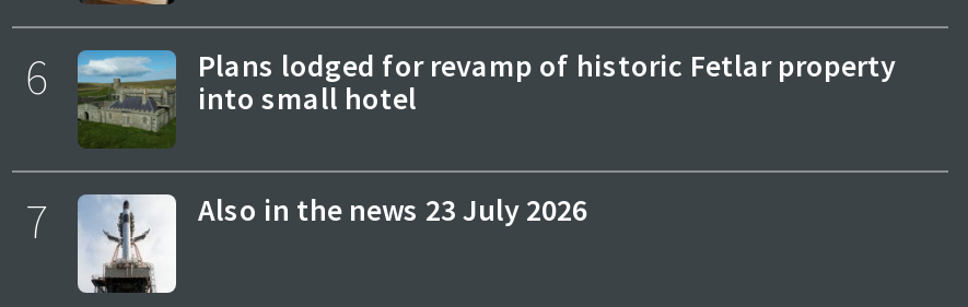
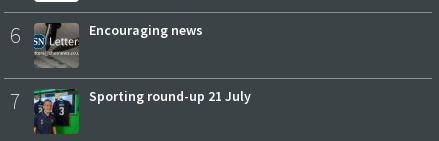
- [image]
- Plans lodged for revamp of historic Fetlar property
- into small hotel
+ [image]
+ Encouraging news

- [image]
- Also in the news 23 July 2026
+ [image]
+ Sporting round-up 21 July
